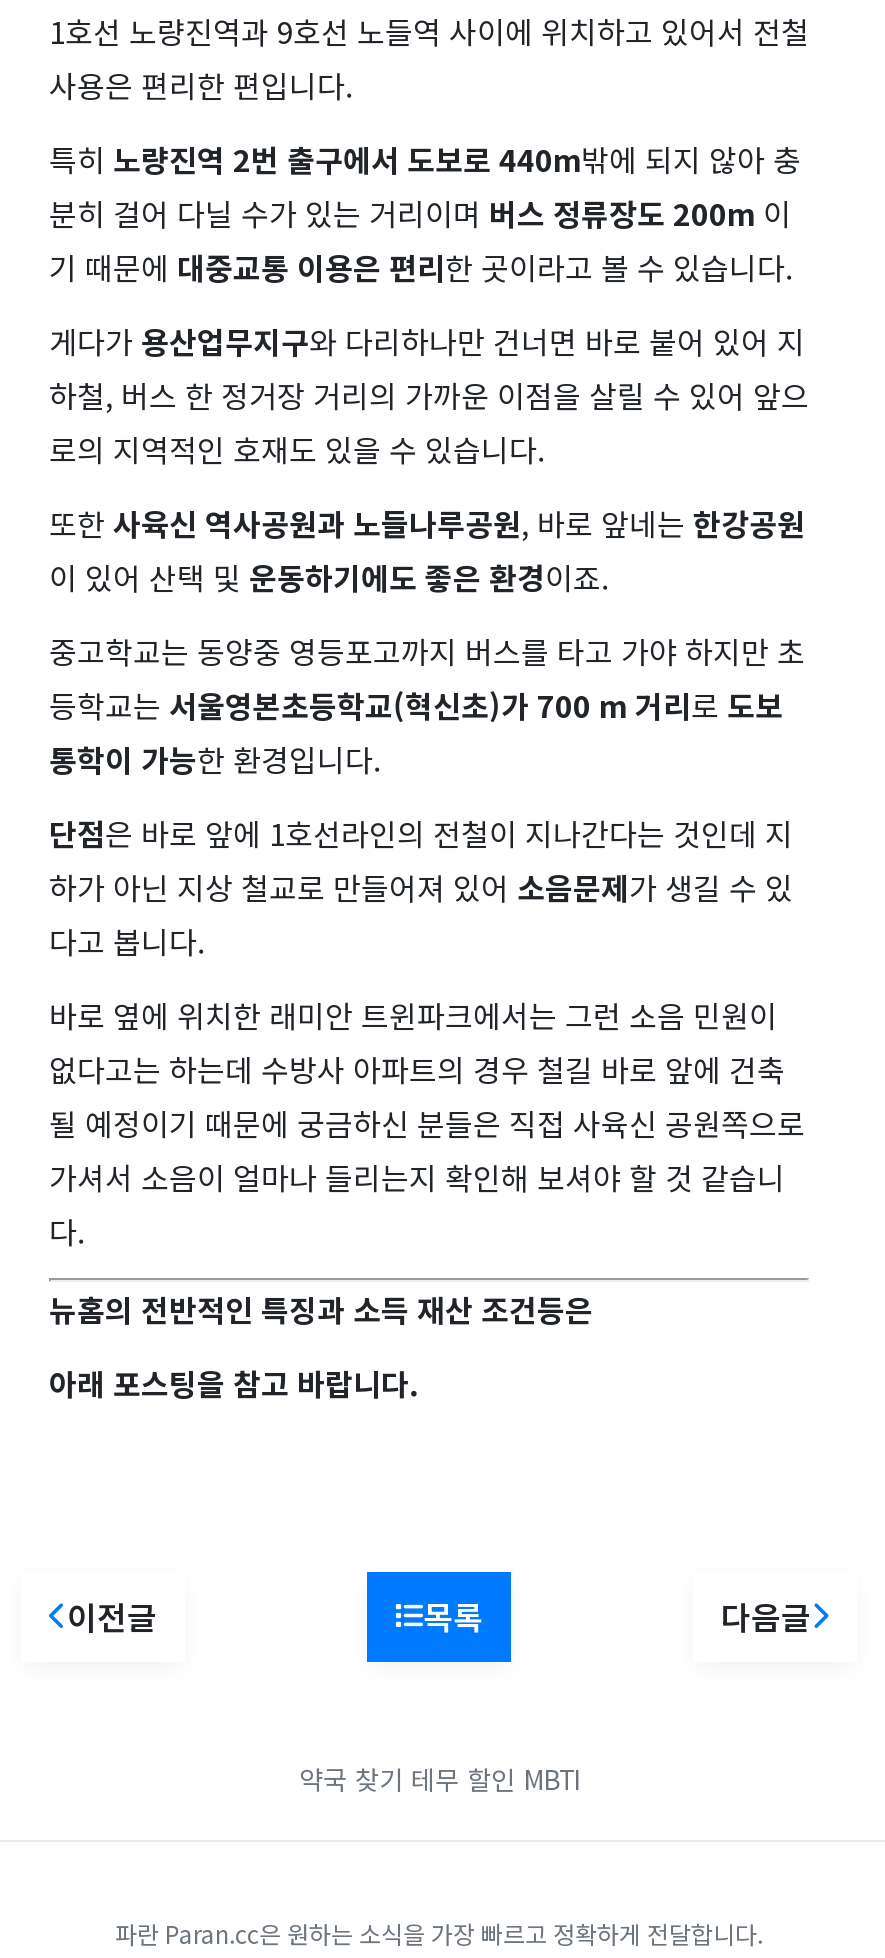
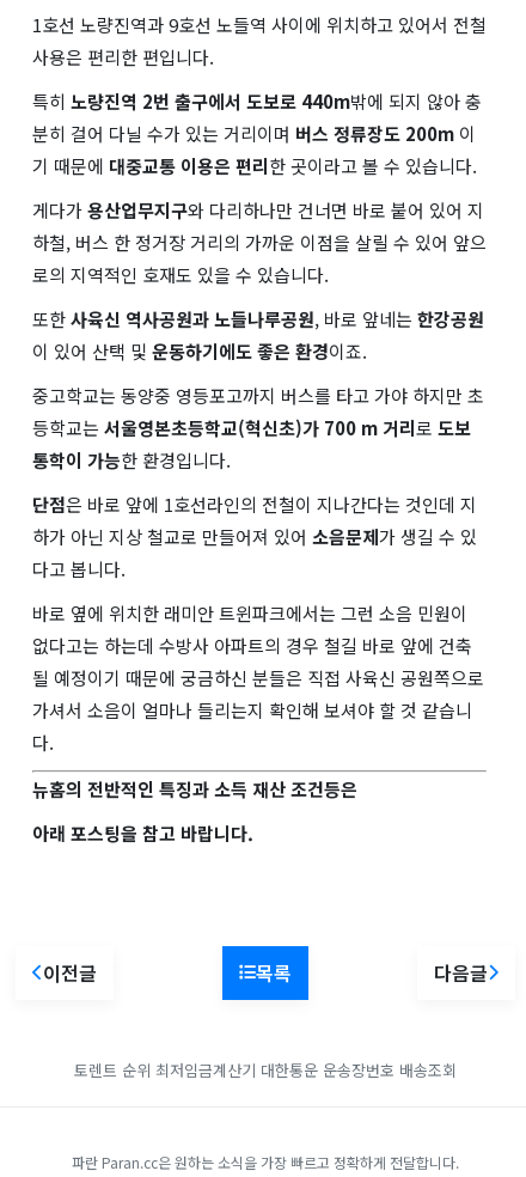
- 약국 찾기 테무 할인 MBTI
+ 토렌트 순위 최저임금계산기 대한통운 운송장번호 배송조회
